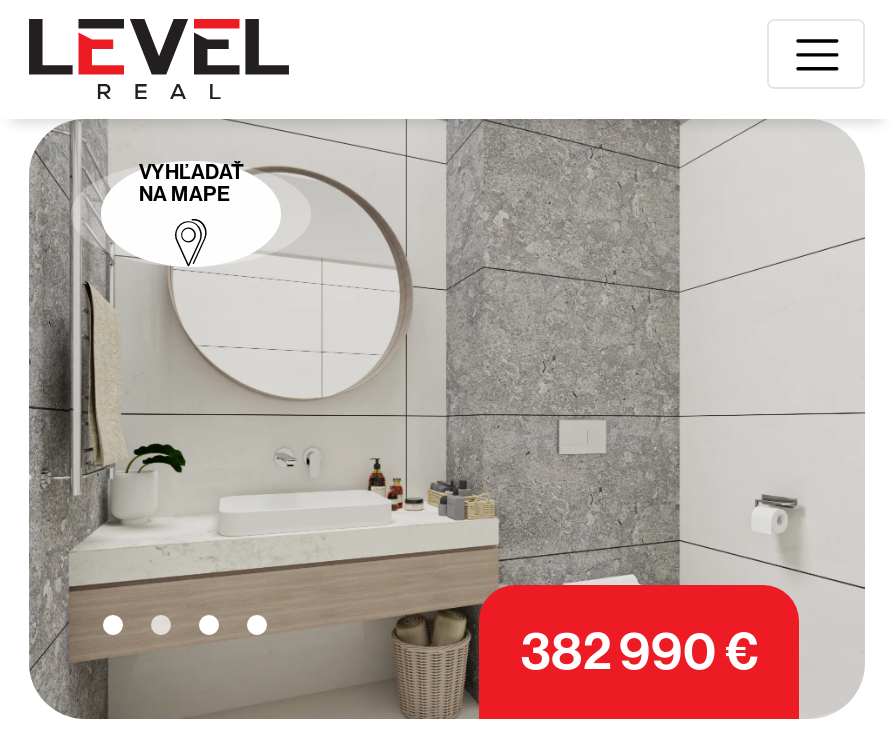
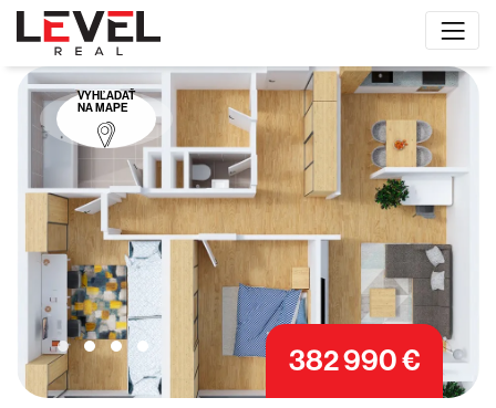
- [image]
+ [image]
